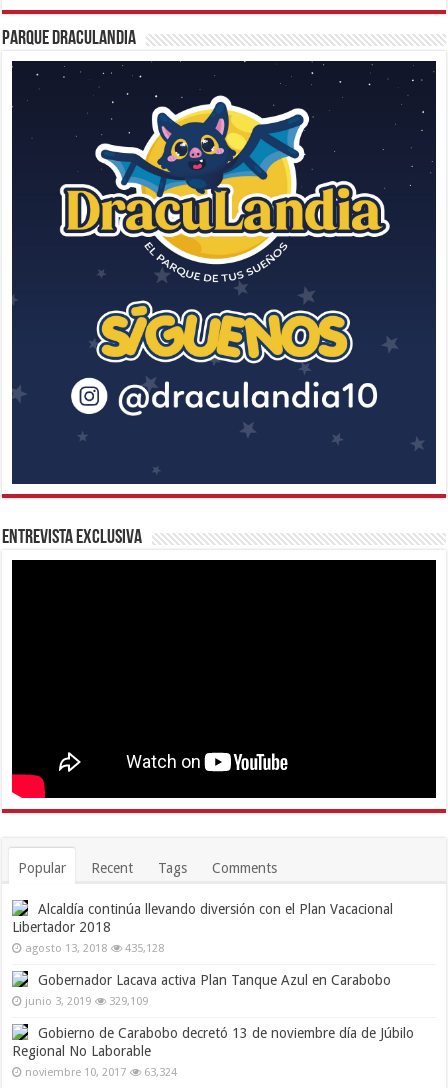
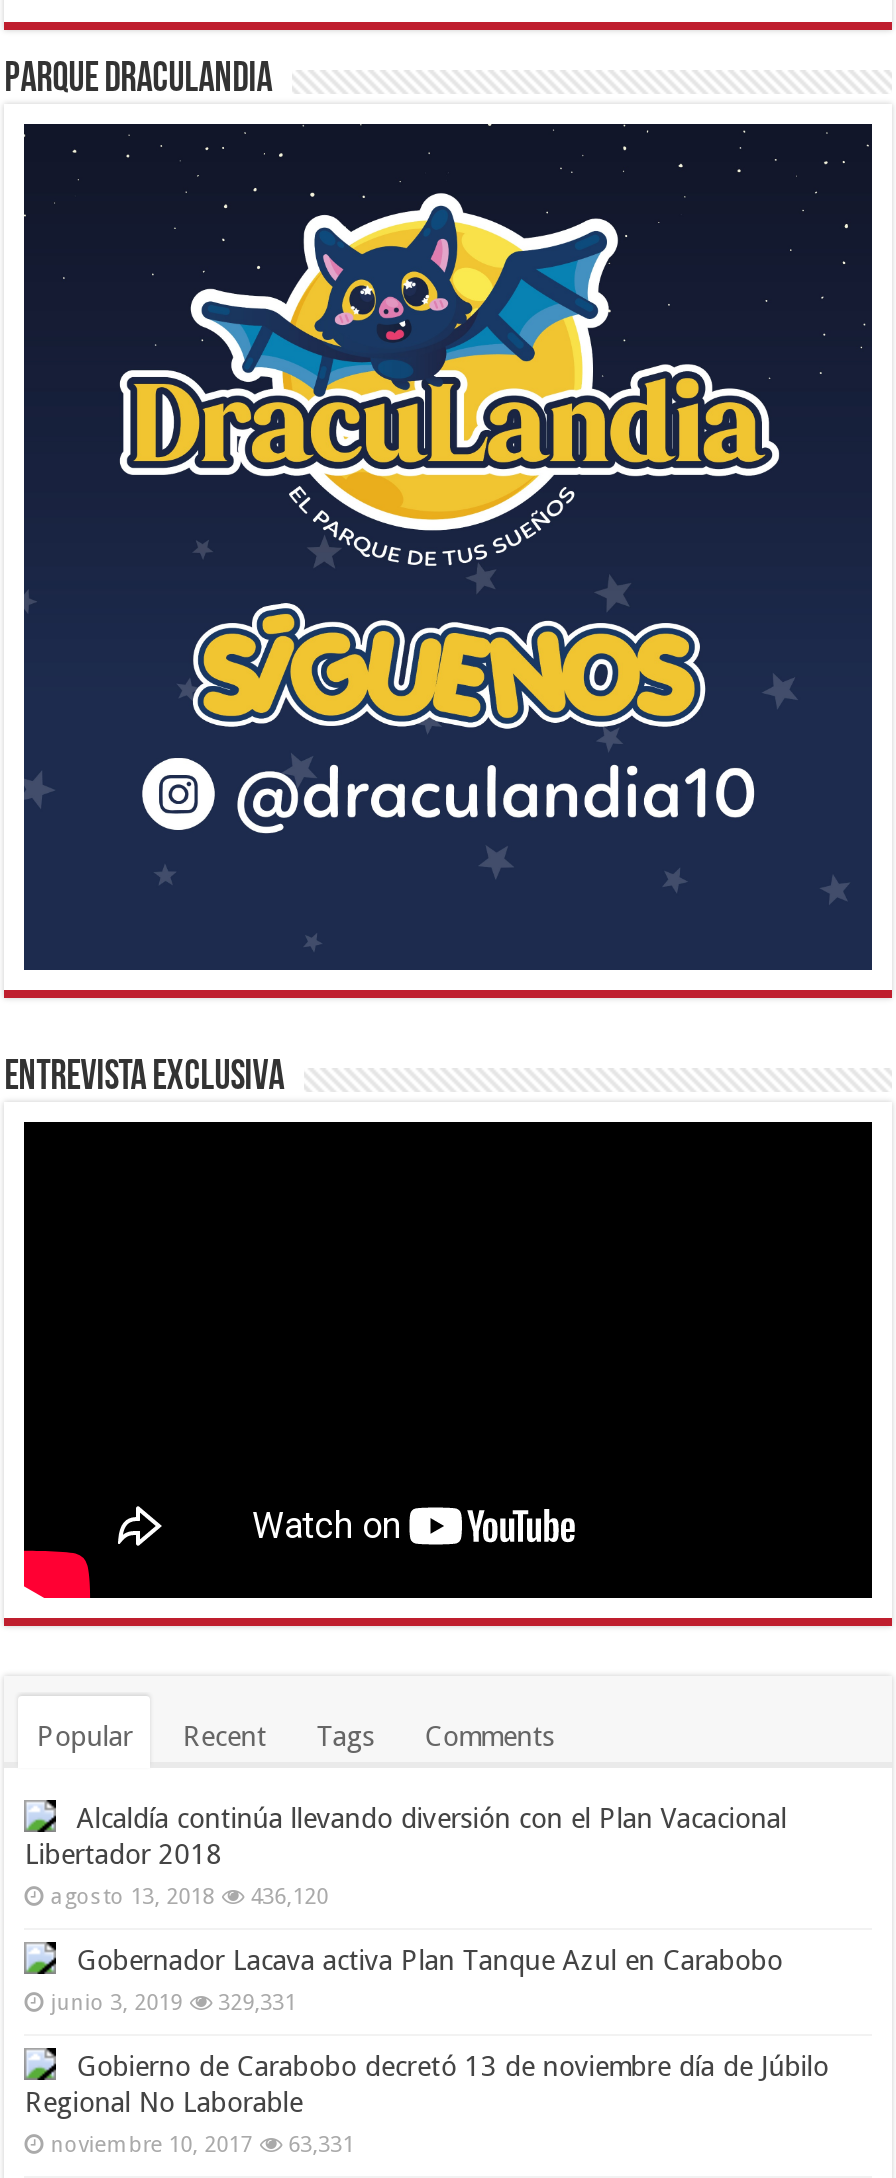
- agosto 13, 2018 435,128
+ agosto 13, 2018 436,120

- junio 3, 2019 329,109
+ junio 3, 2019 329,331

- noviembre 10, 2017 63,324
+ noviembre 10, 2017 63,331
